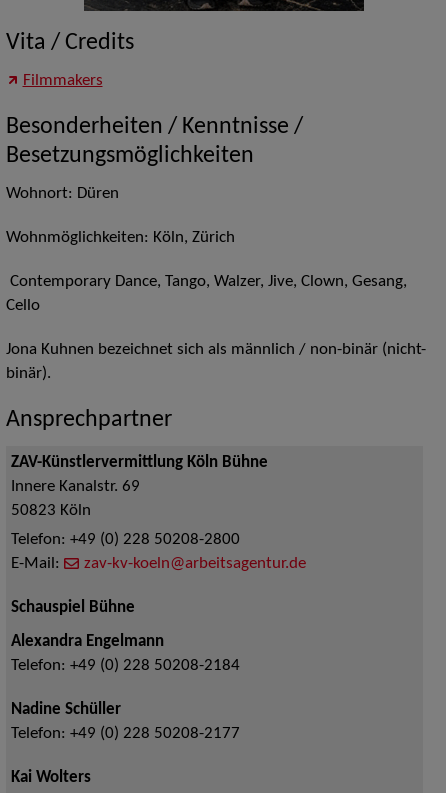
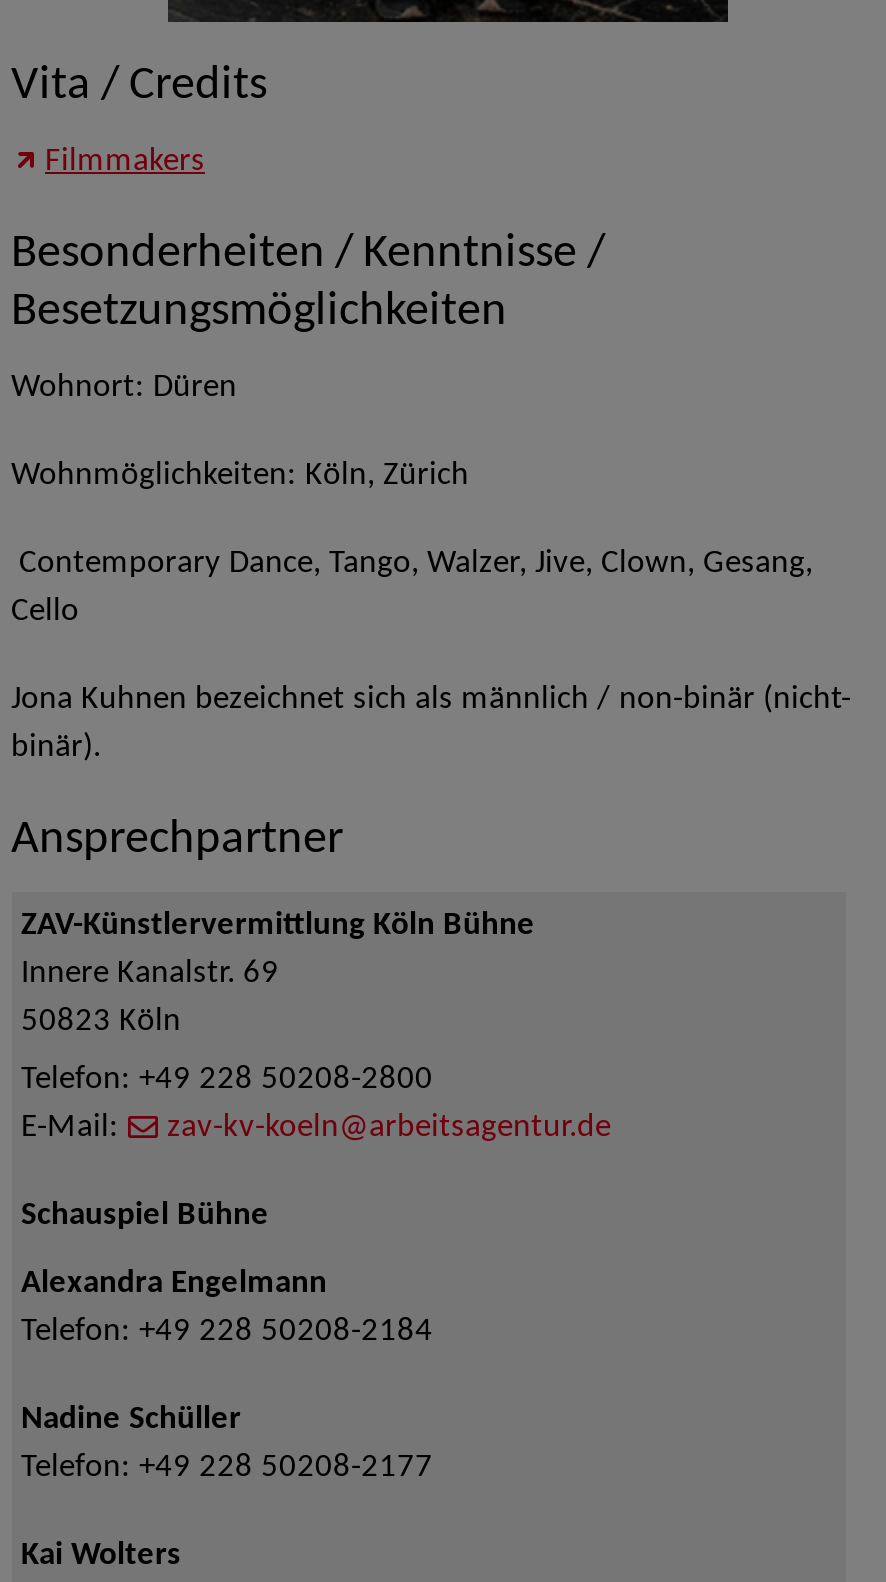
- Telefon: +49 (0) 228 50208-2800
+ Telefon: +49 228 50208-2800

- Telefon: +49 (0) 228 50208-2184
+ Telefon: +49 228 50208-2184

- Telefon: +49 (0) 228 50208-2177
+ Telefon: +49 228 50208-2177
